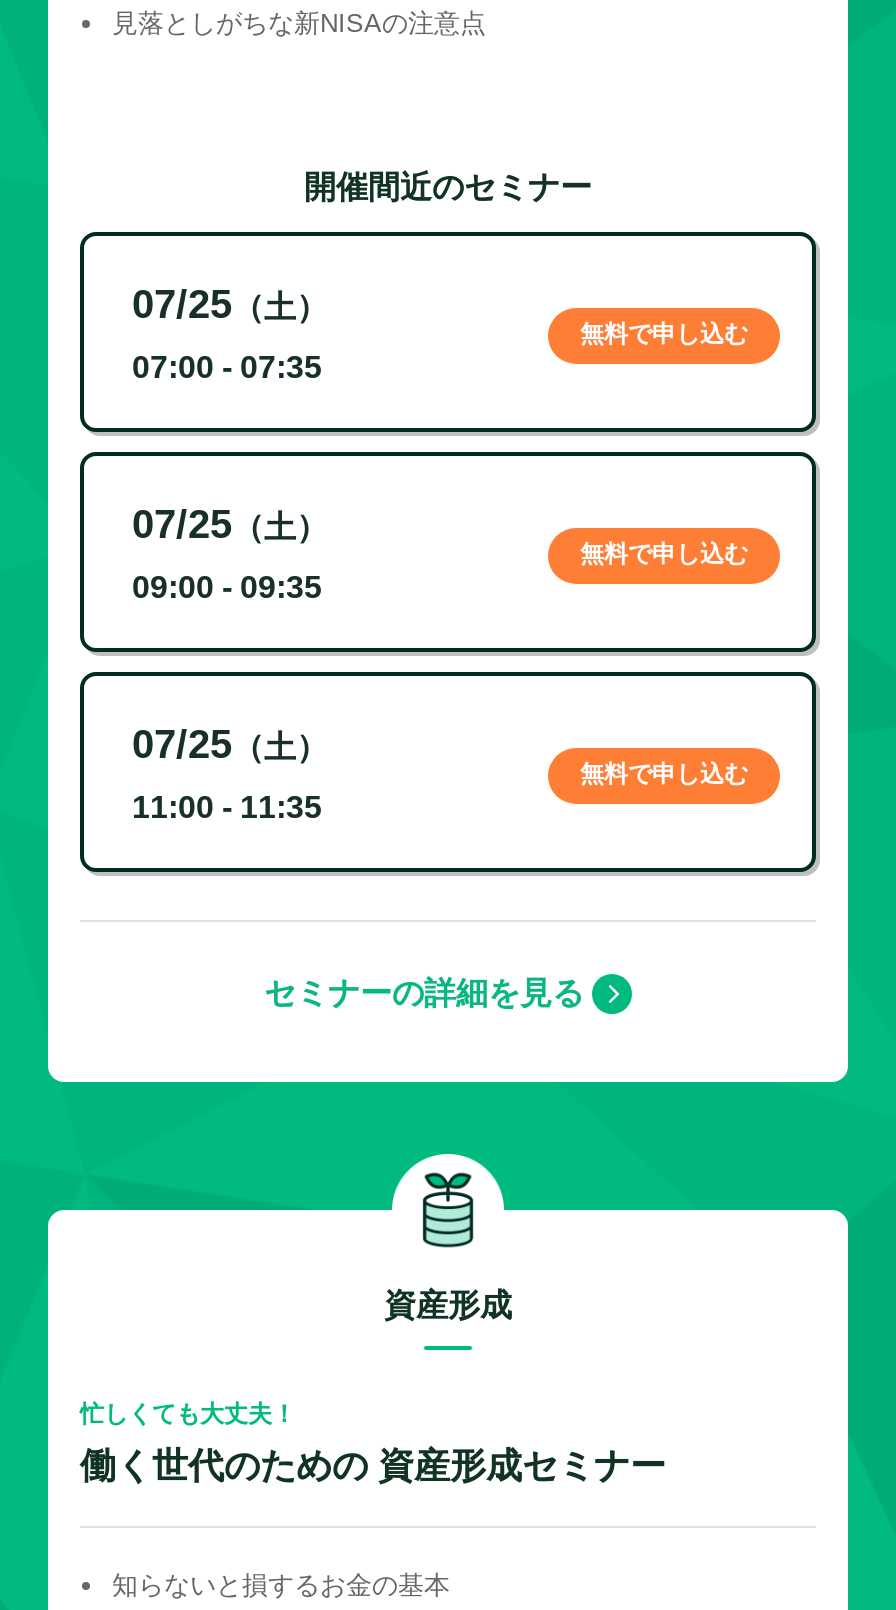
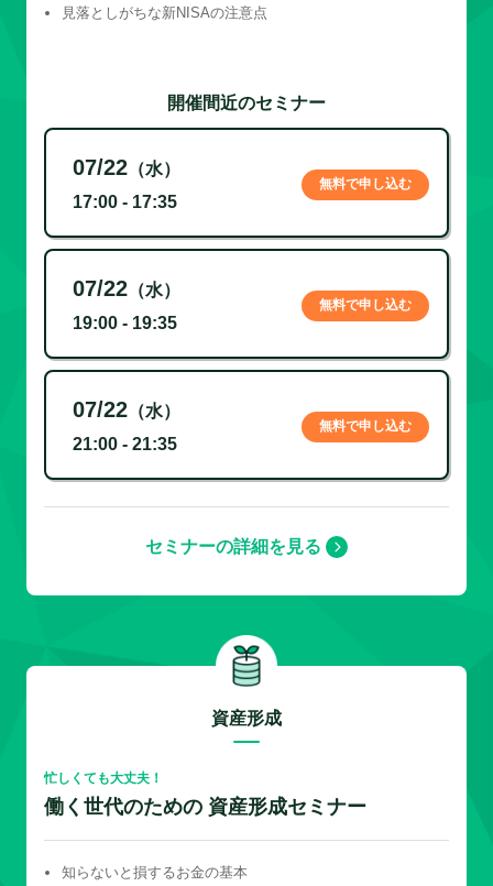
- 07/25（土）
+ 07/22（水）

- 07:00 - 07:35
+ 17:00 - 17:35

- 07/25（土）
+ 07/22（水）

- 09:00 - 09:35
+ 19:00 - 19:35

- 07/25（土）
+ 07/22（水）

- 11:00 - 11:35
+ 21:00 - 21:35
